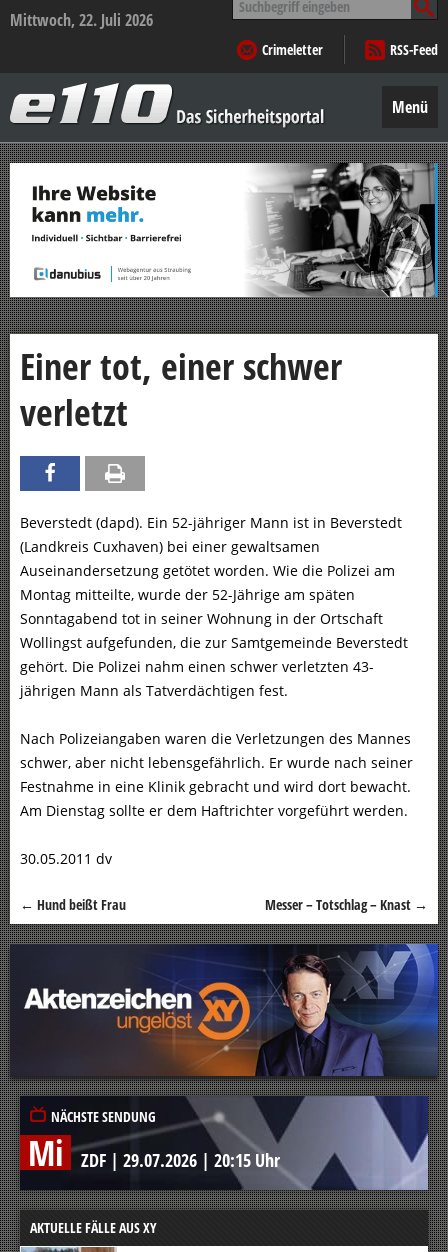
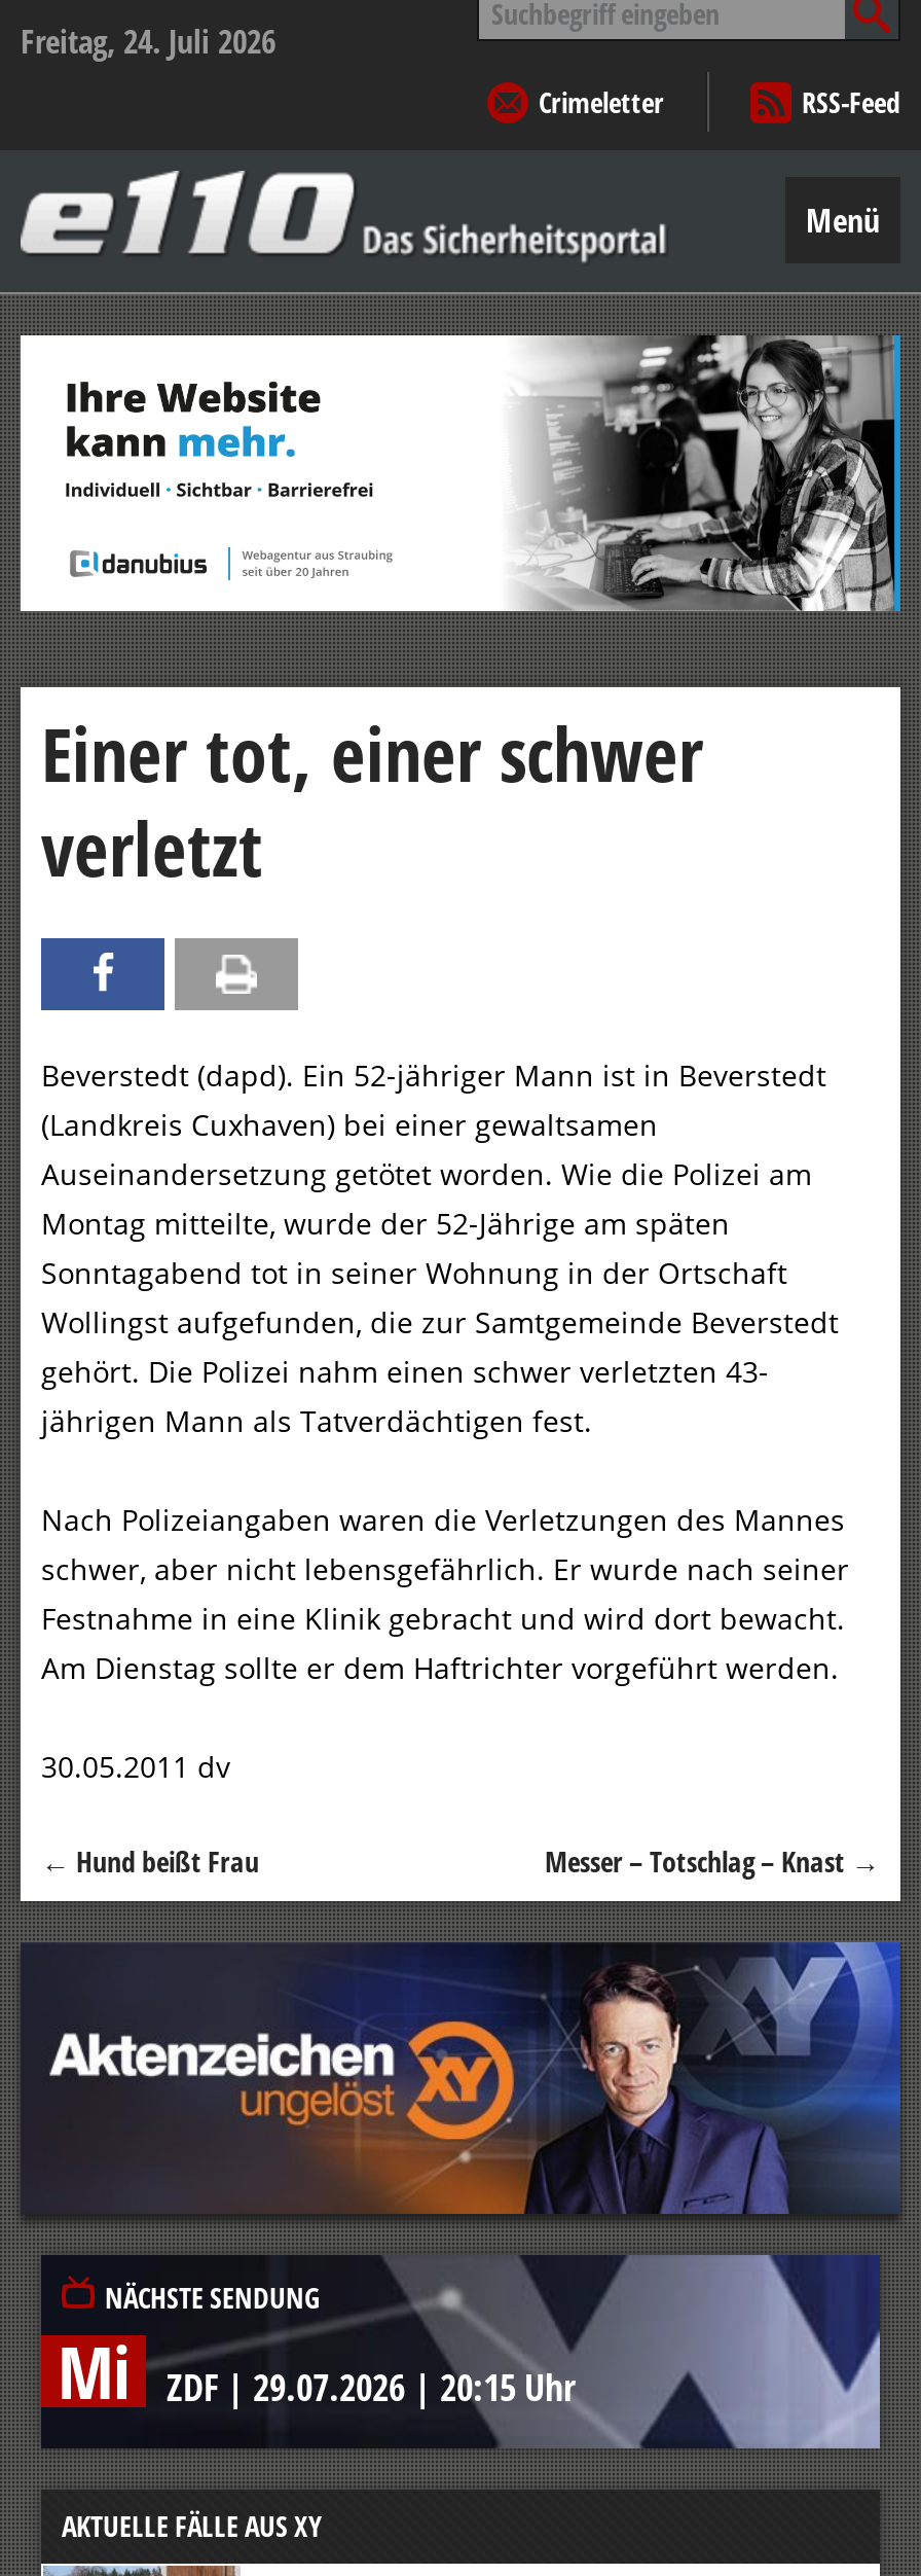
- Mittwoch, 22. Juli 2026
+ Freitag, 24. Juli 2026
